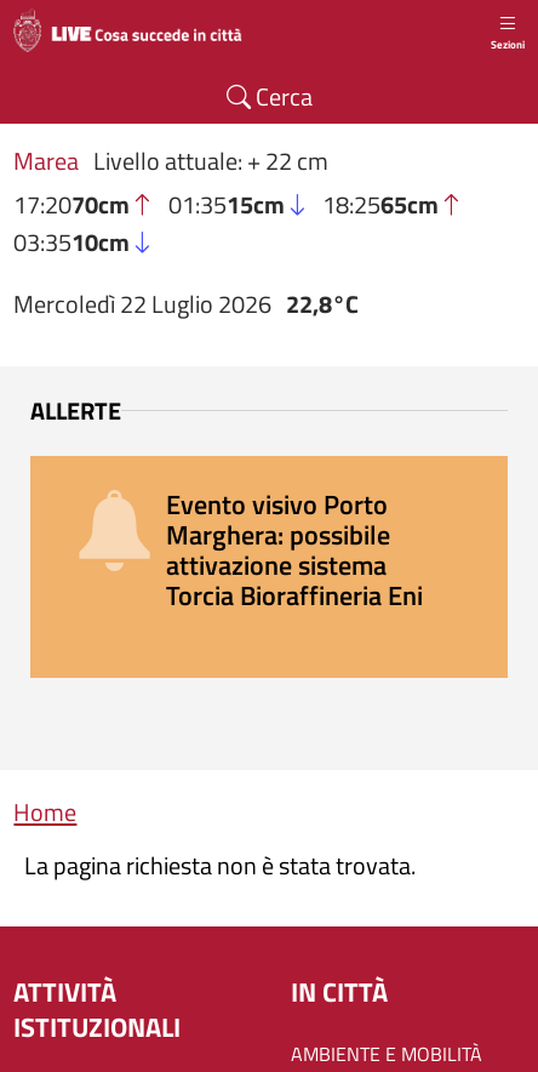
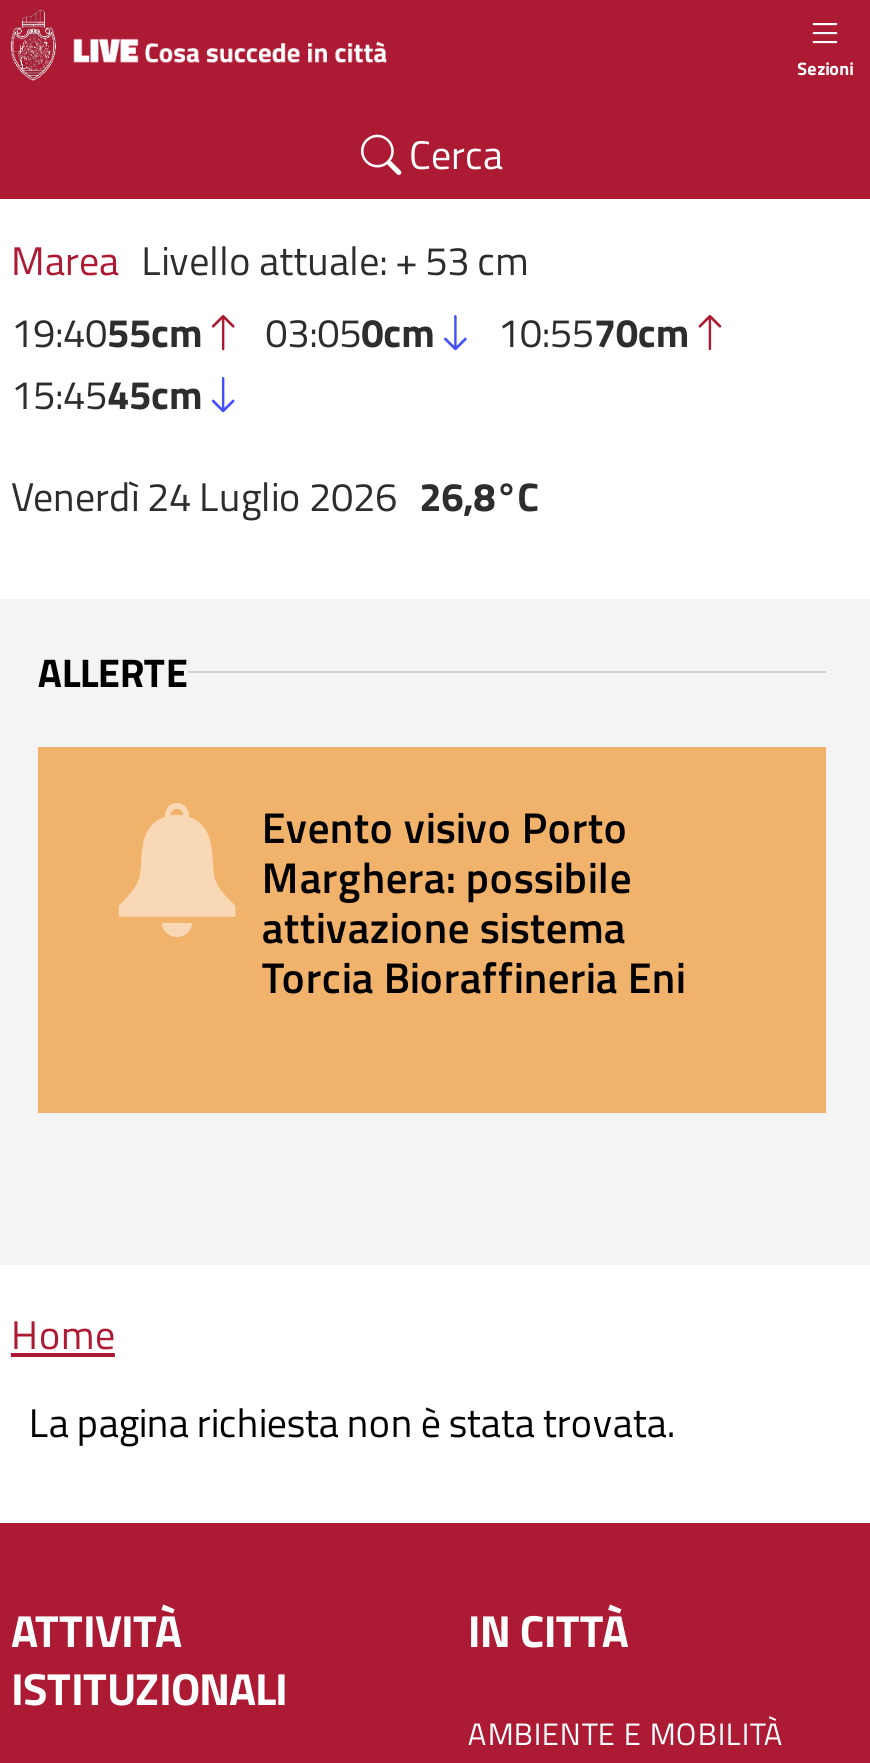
- Marea Livello attuale: + 22 cm
- 17:2070cm
- 01:3515cm
- 18:2565cm
- 03:3510cm
+ Marea Livello attuale: + 53 cm
+ 19:4055cm
+ 03:050cm
+ 10:5570cm
+ 15:4545cm

- Mercoledì 22 Luglio 2026 22,8°C
+ Venerdì 24 Luglio 2026 26,8°C
